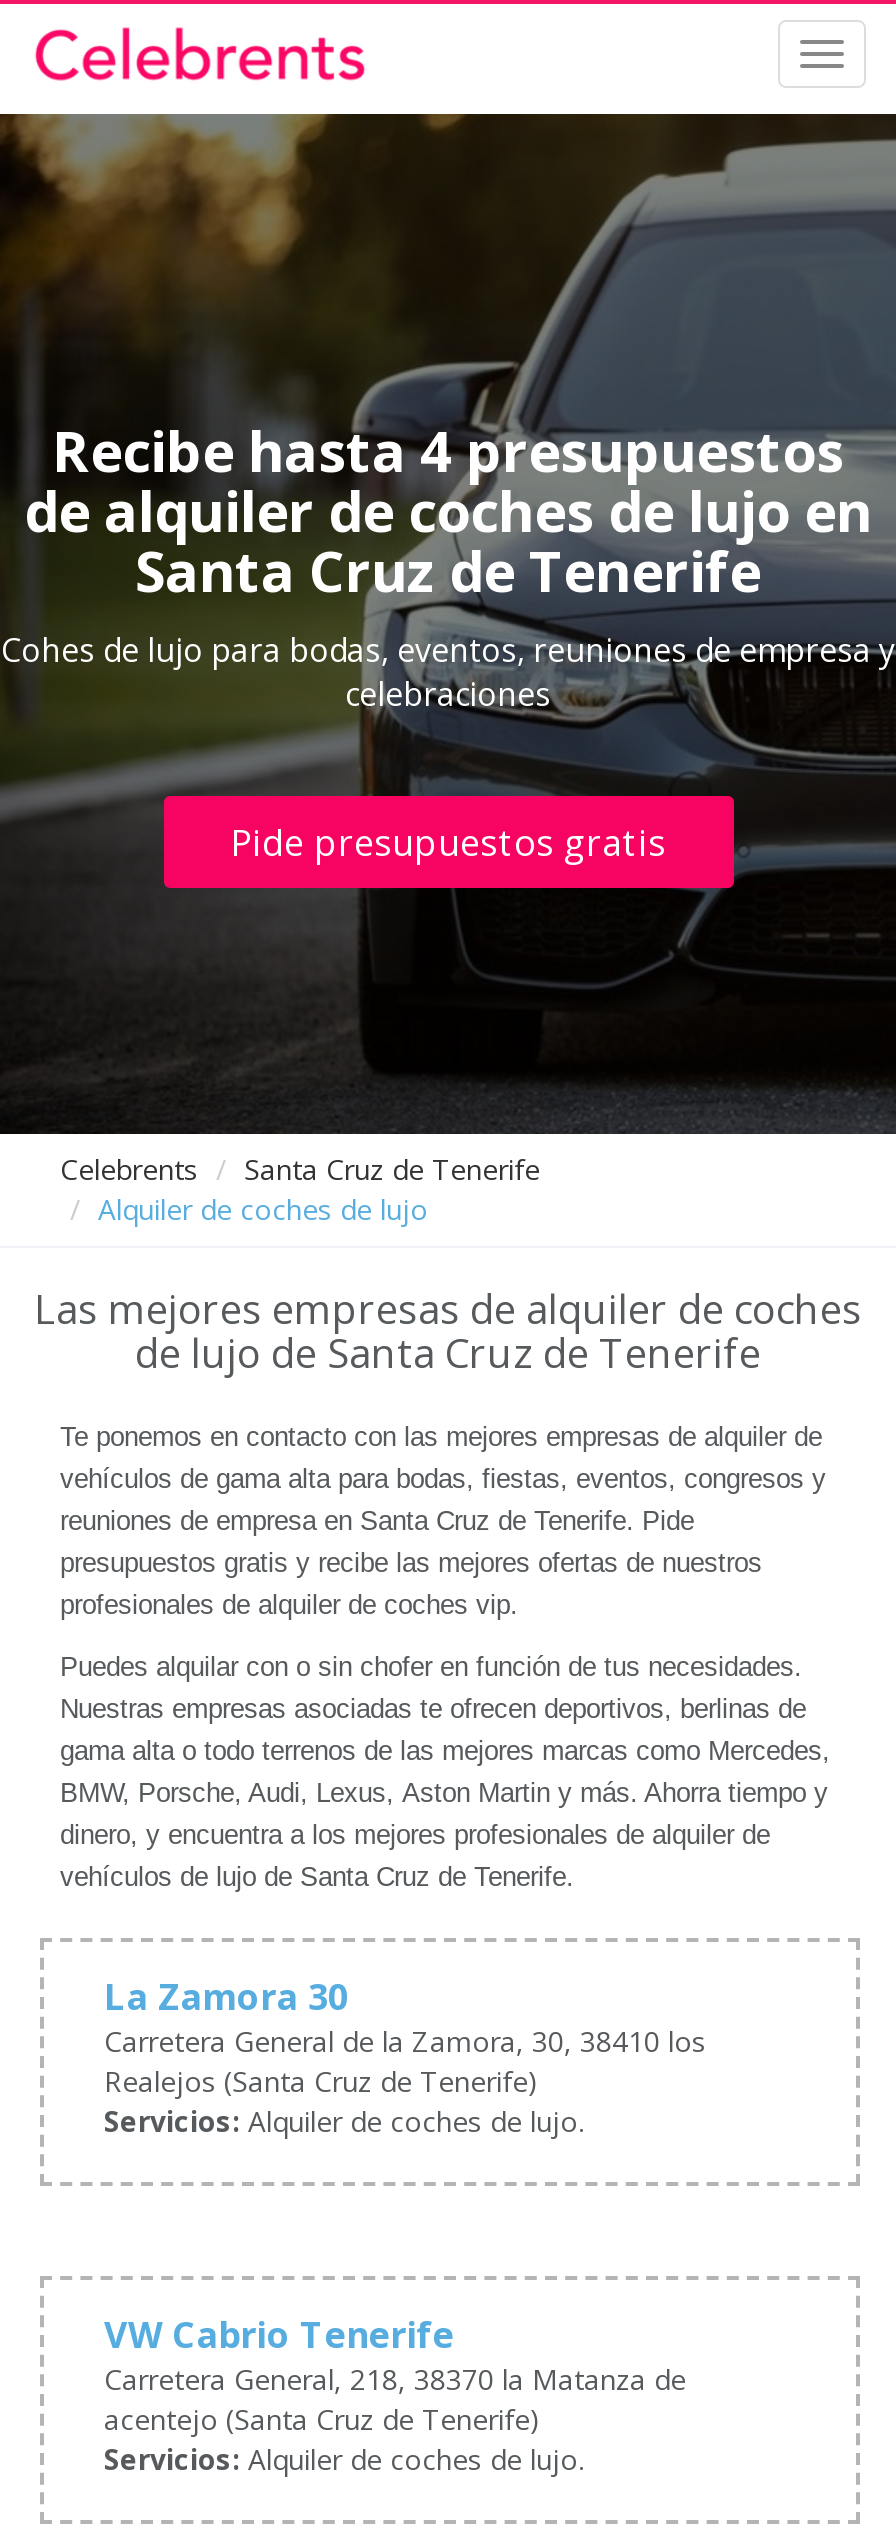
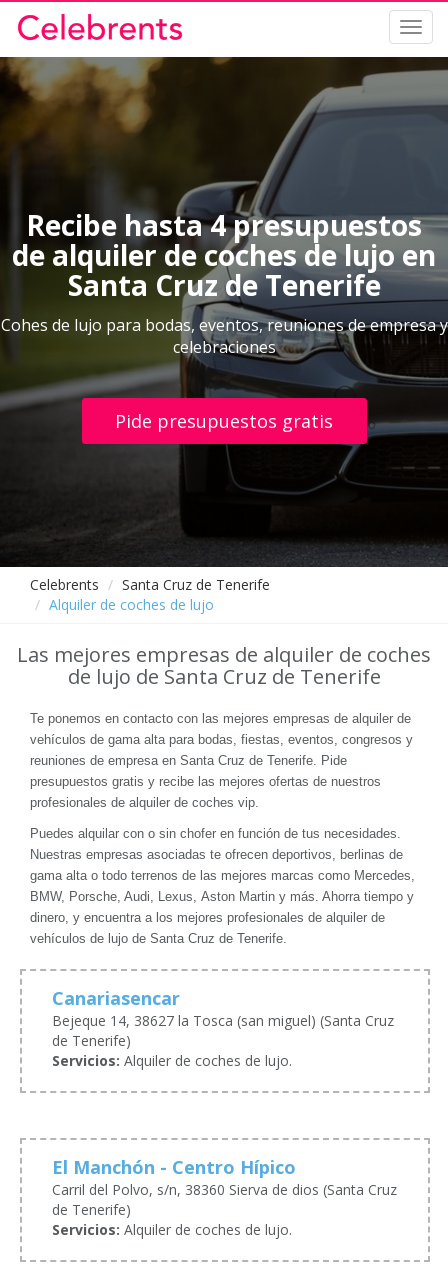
- La Zamora 30
- Carretera General de la Zamora, 30, 38410 los
- Realejos (Santa Cruz de Tenerife)
+ Canariasencar
+ Bejeque 14, 38627 la Tosca (san miguel) (Santa Cruz
+ de Tenerife)

- VW Cabrio Tenerife
- Carretera General, 218, 38370 la Matanza de
- acentejo (Santa Cruz de Tenerife)
+ El Manchón - Centro Hípico
+ Carril del Polvo, s/n, 38360 Sierva de dios (Santa Cruz
+ de Tenerife)
